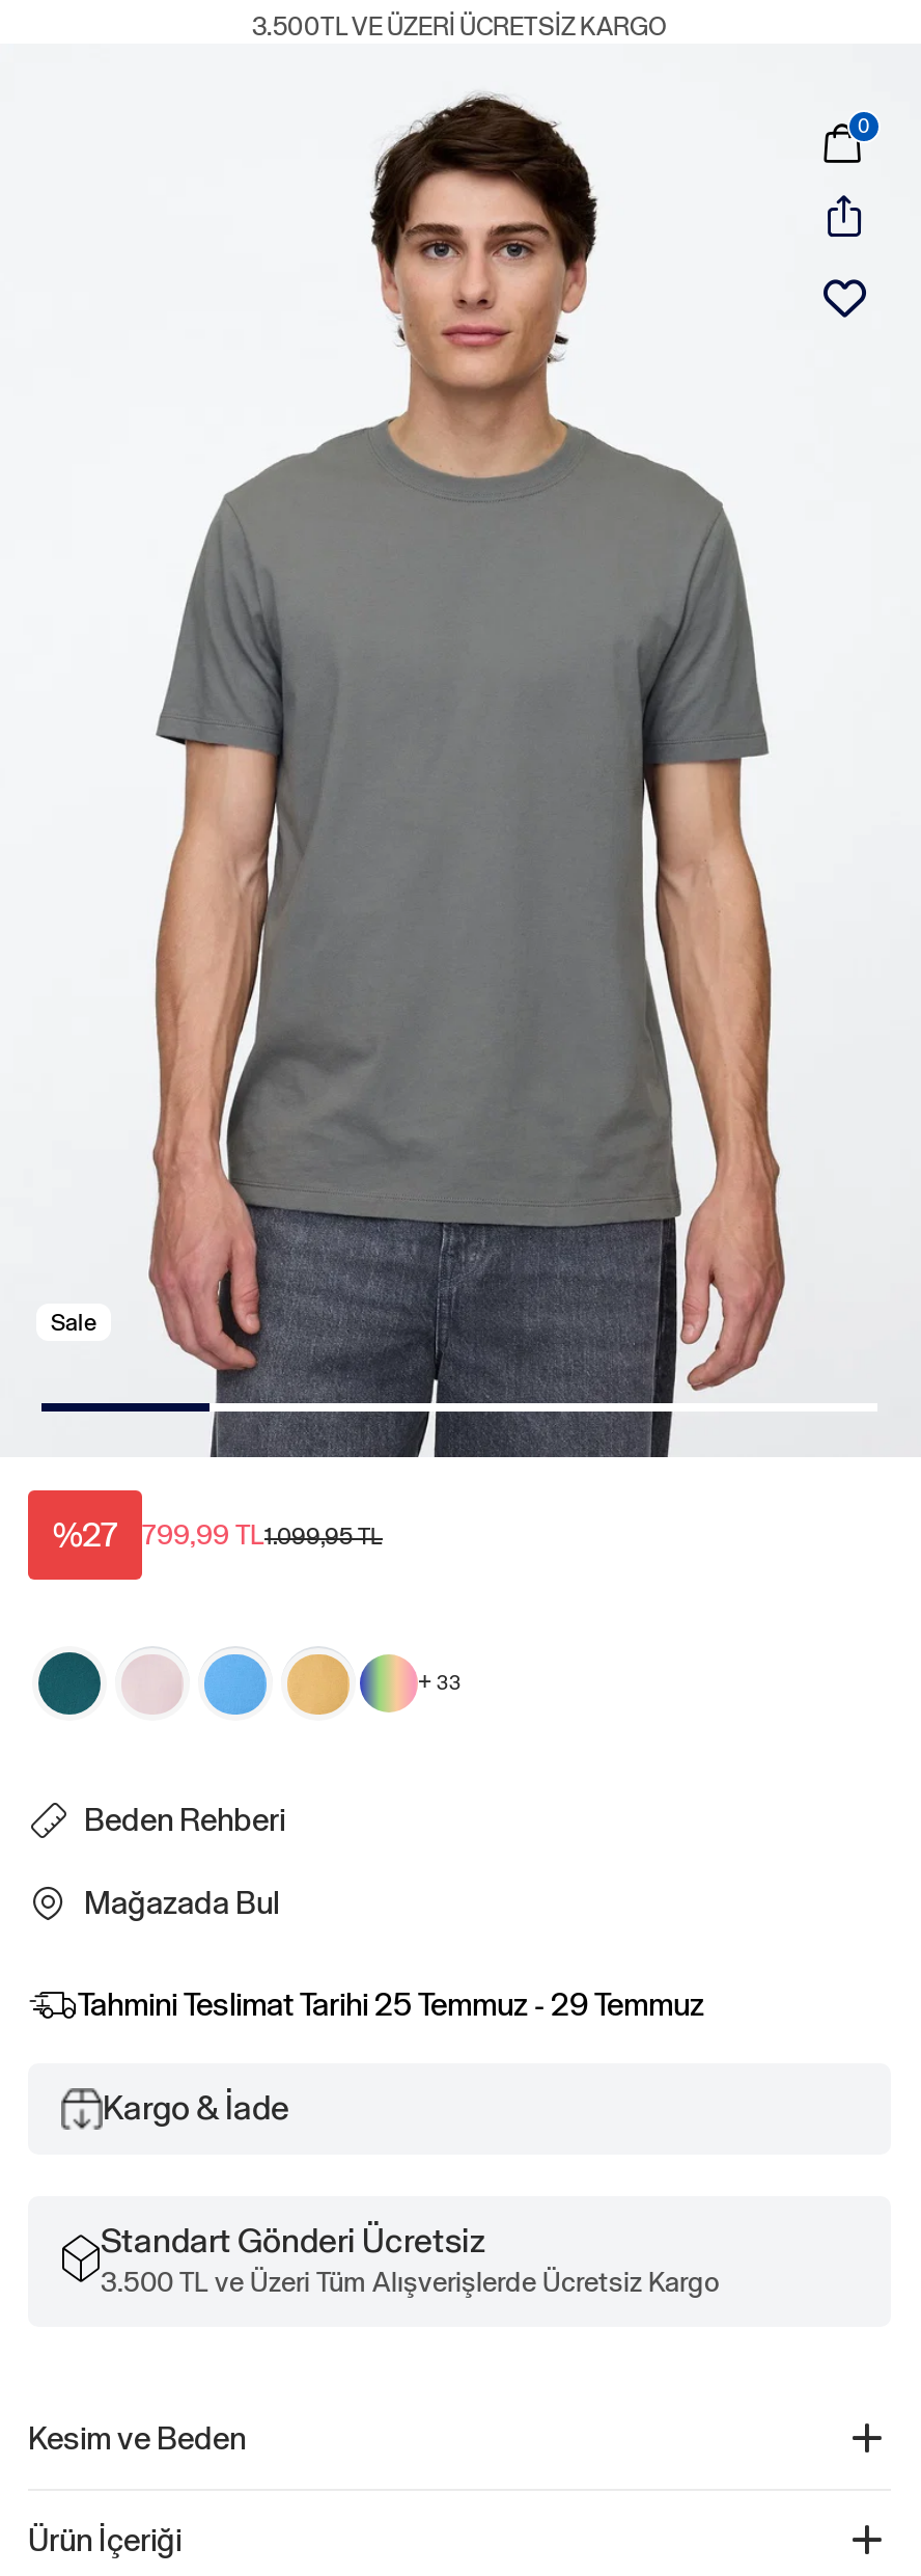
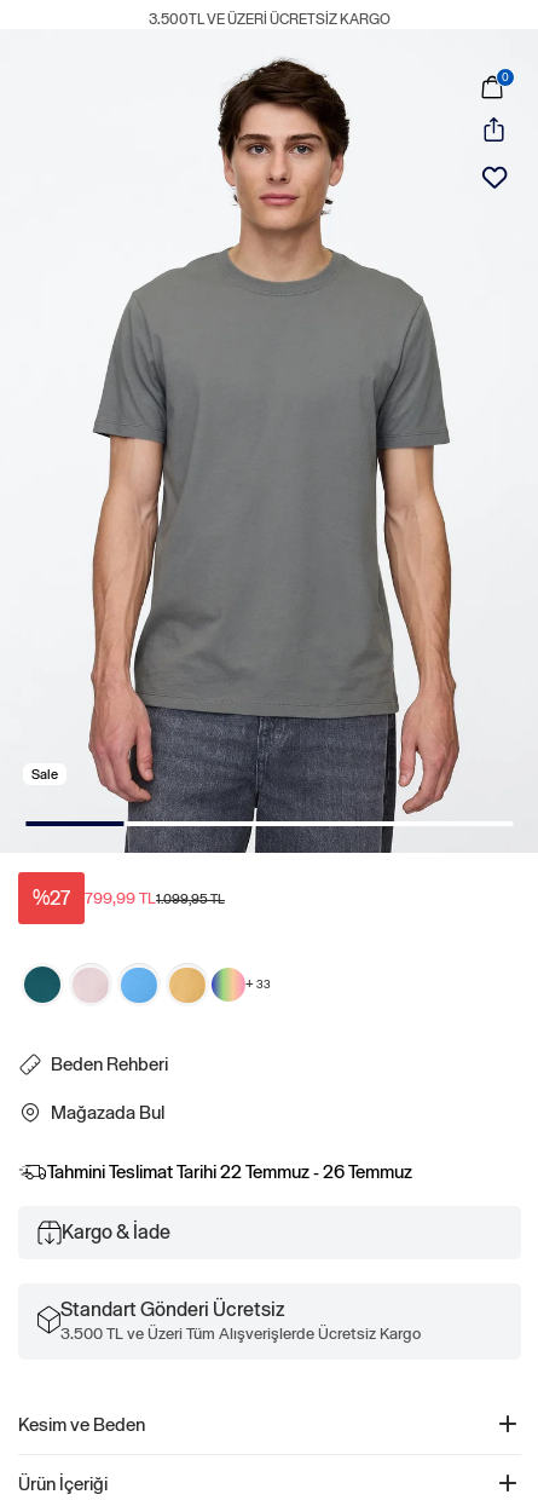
- Tahmini Teslimat Tarihi 25 Temmuz - 29 Temmuz
+ Tahmini Teslimat Tarihi 22 Temmuz - 26 Temmuz
